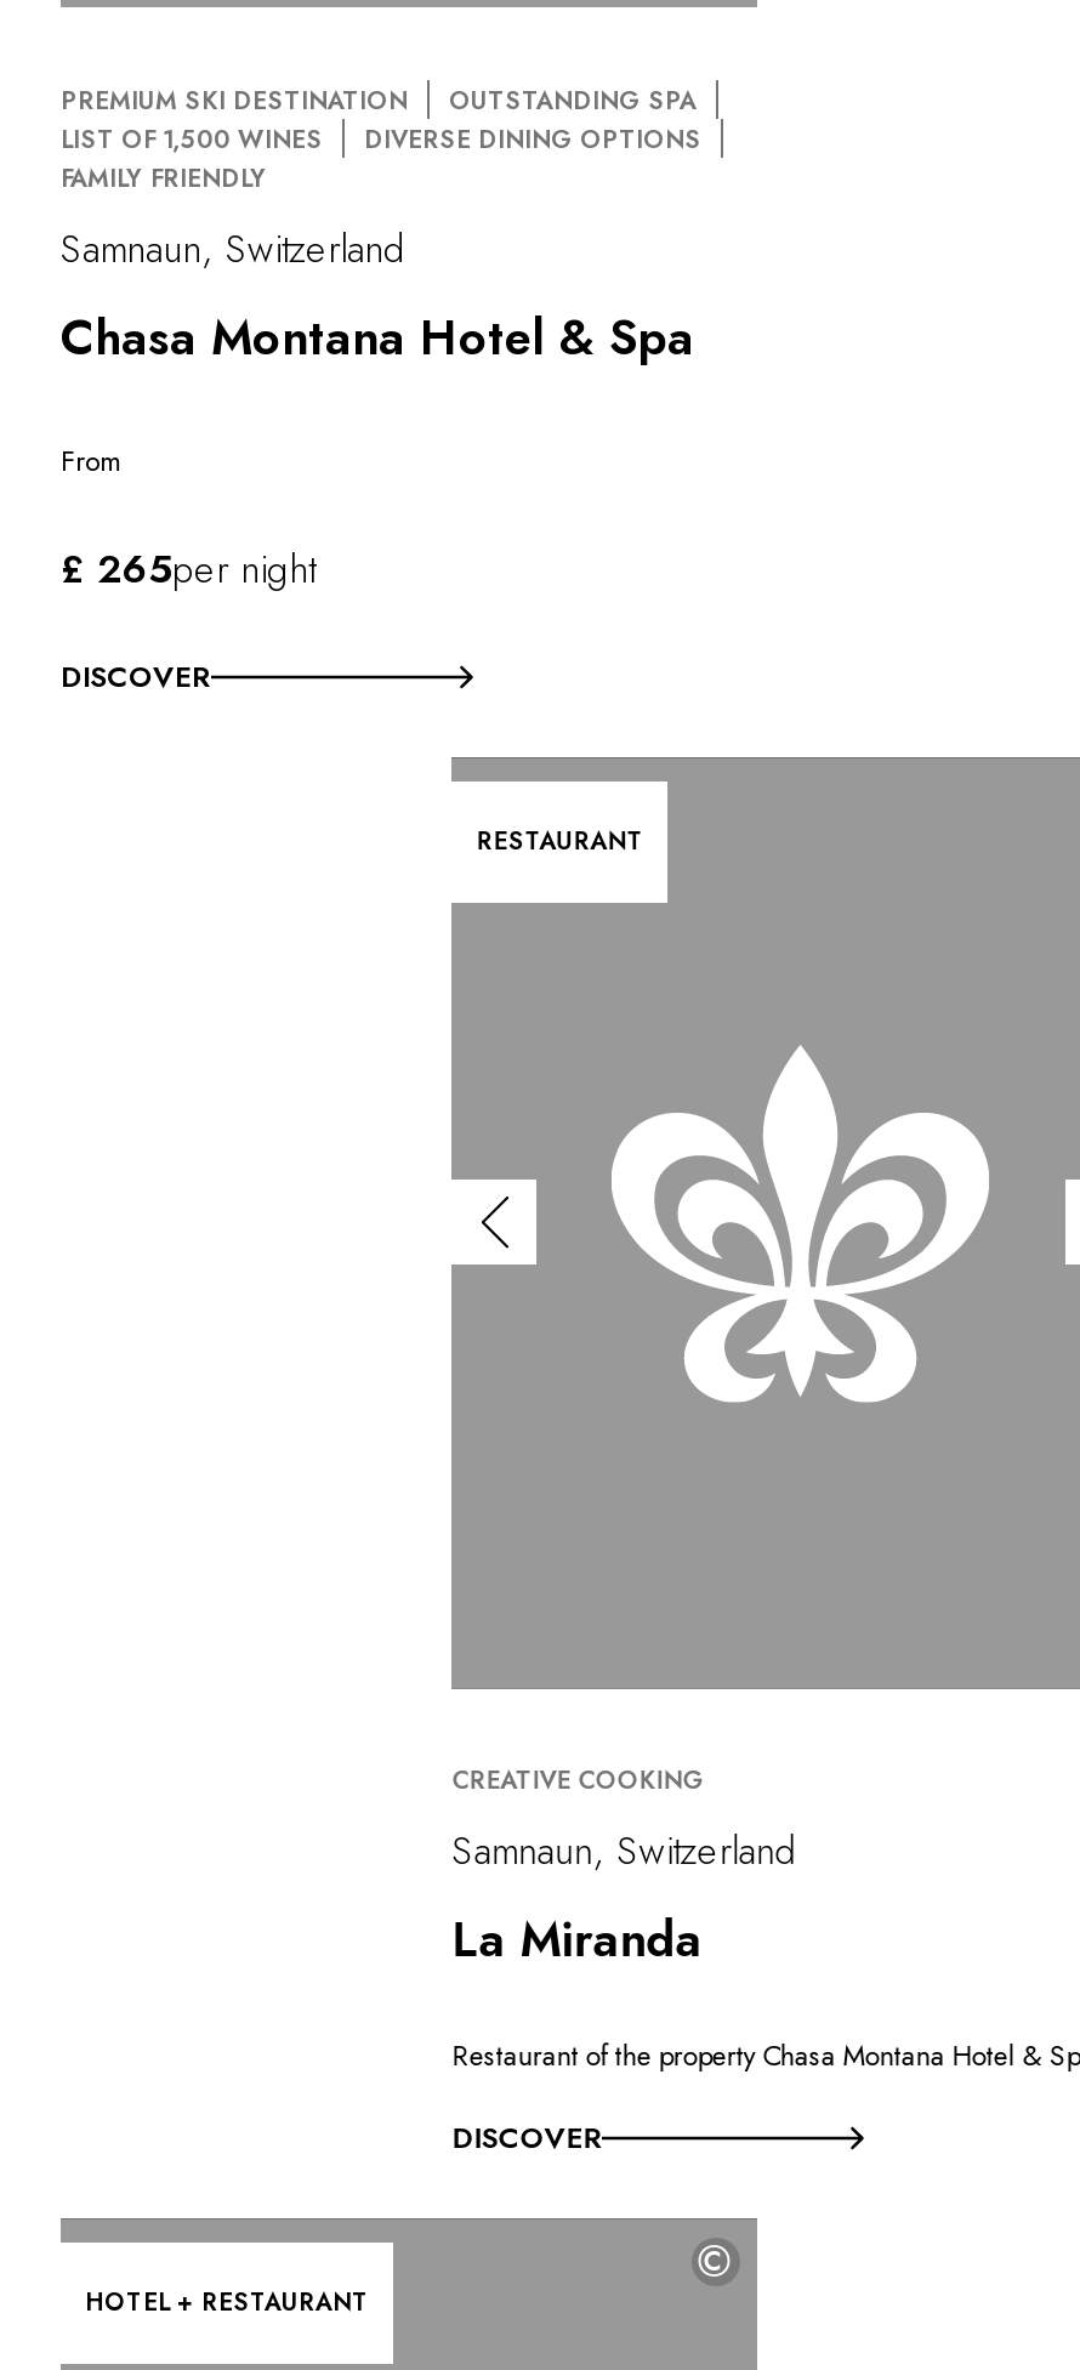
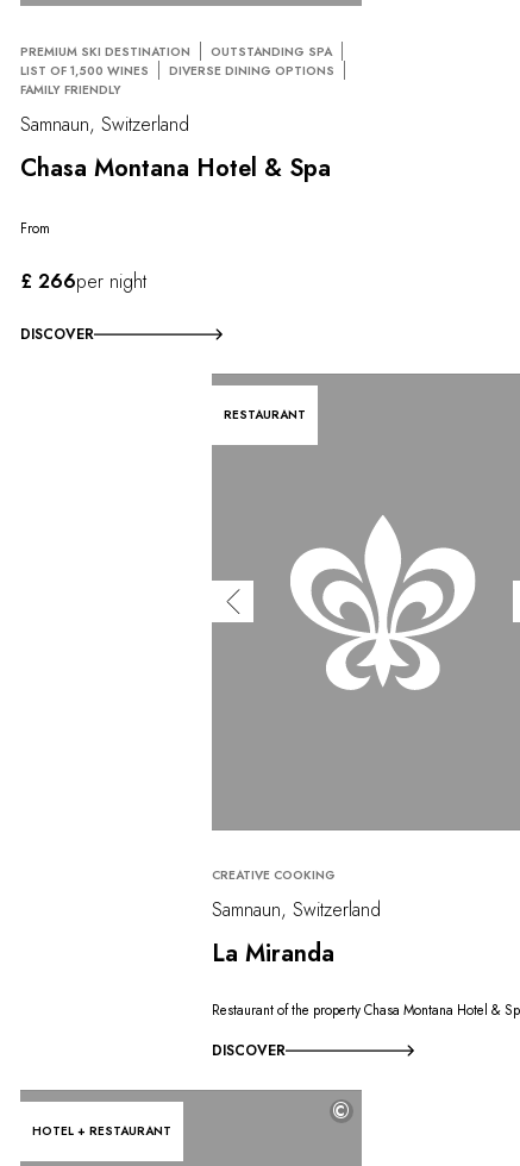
- £ 265per night
+ £ 266per night
